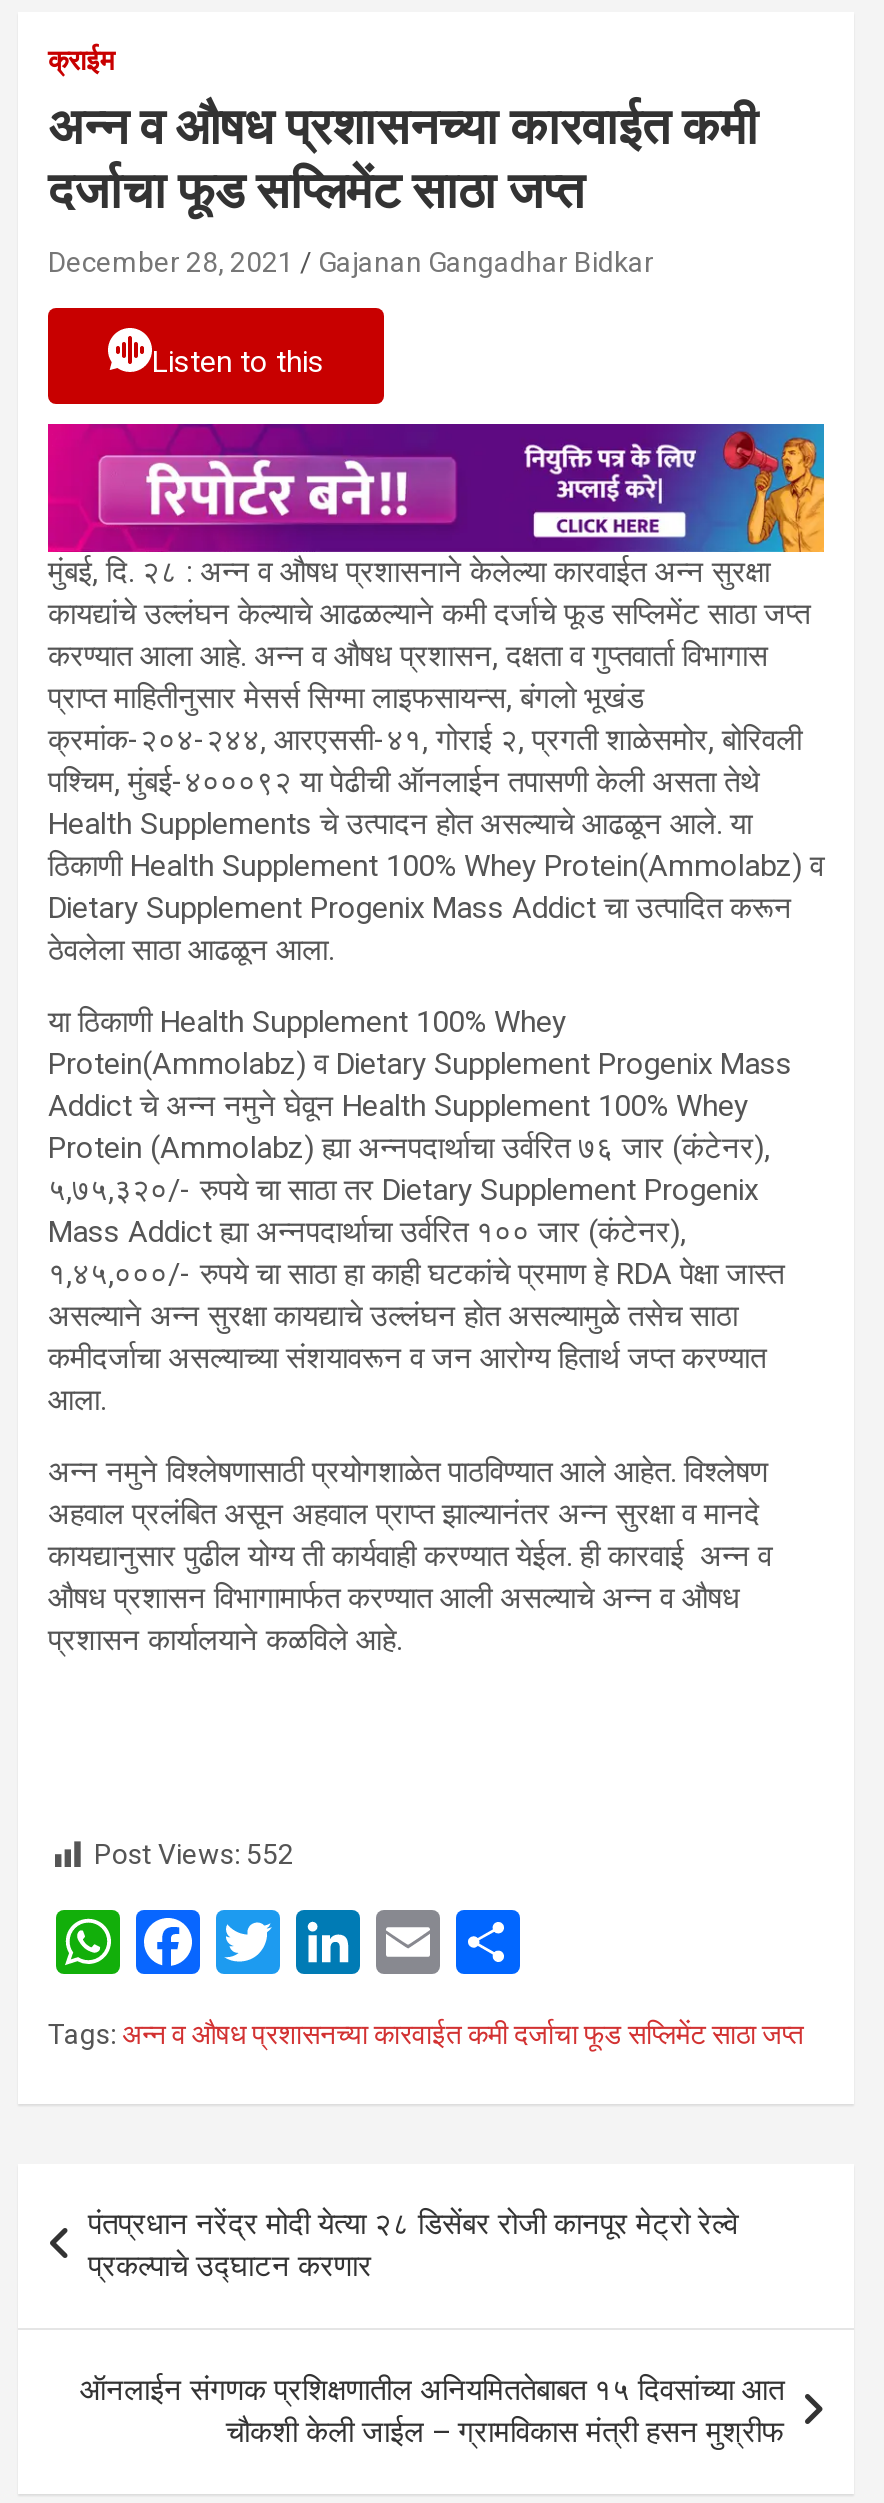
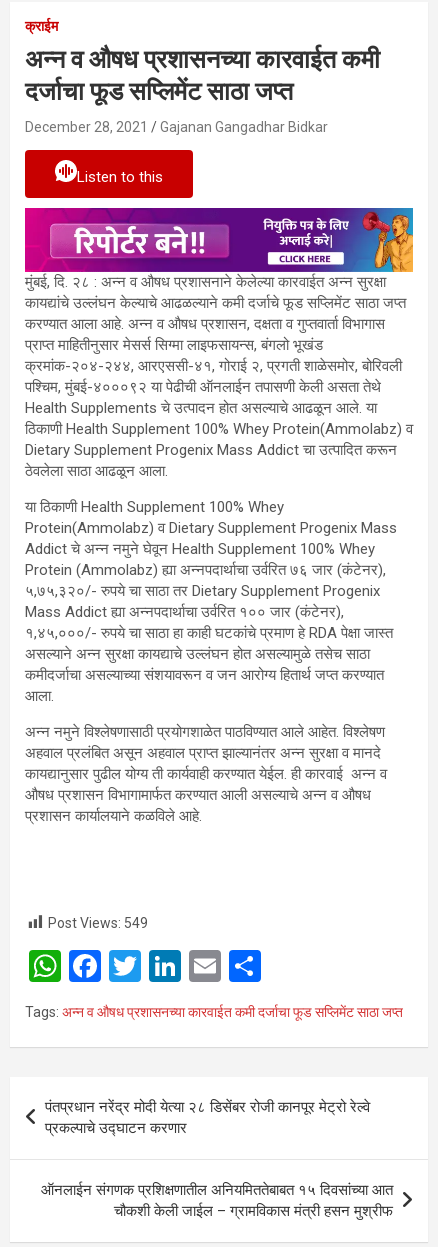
- Post Views: 552
+ Post Views: 549
